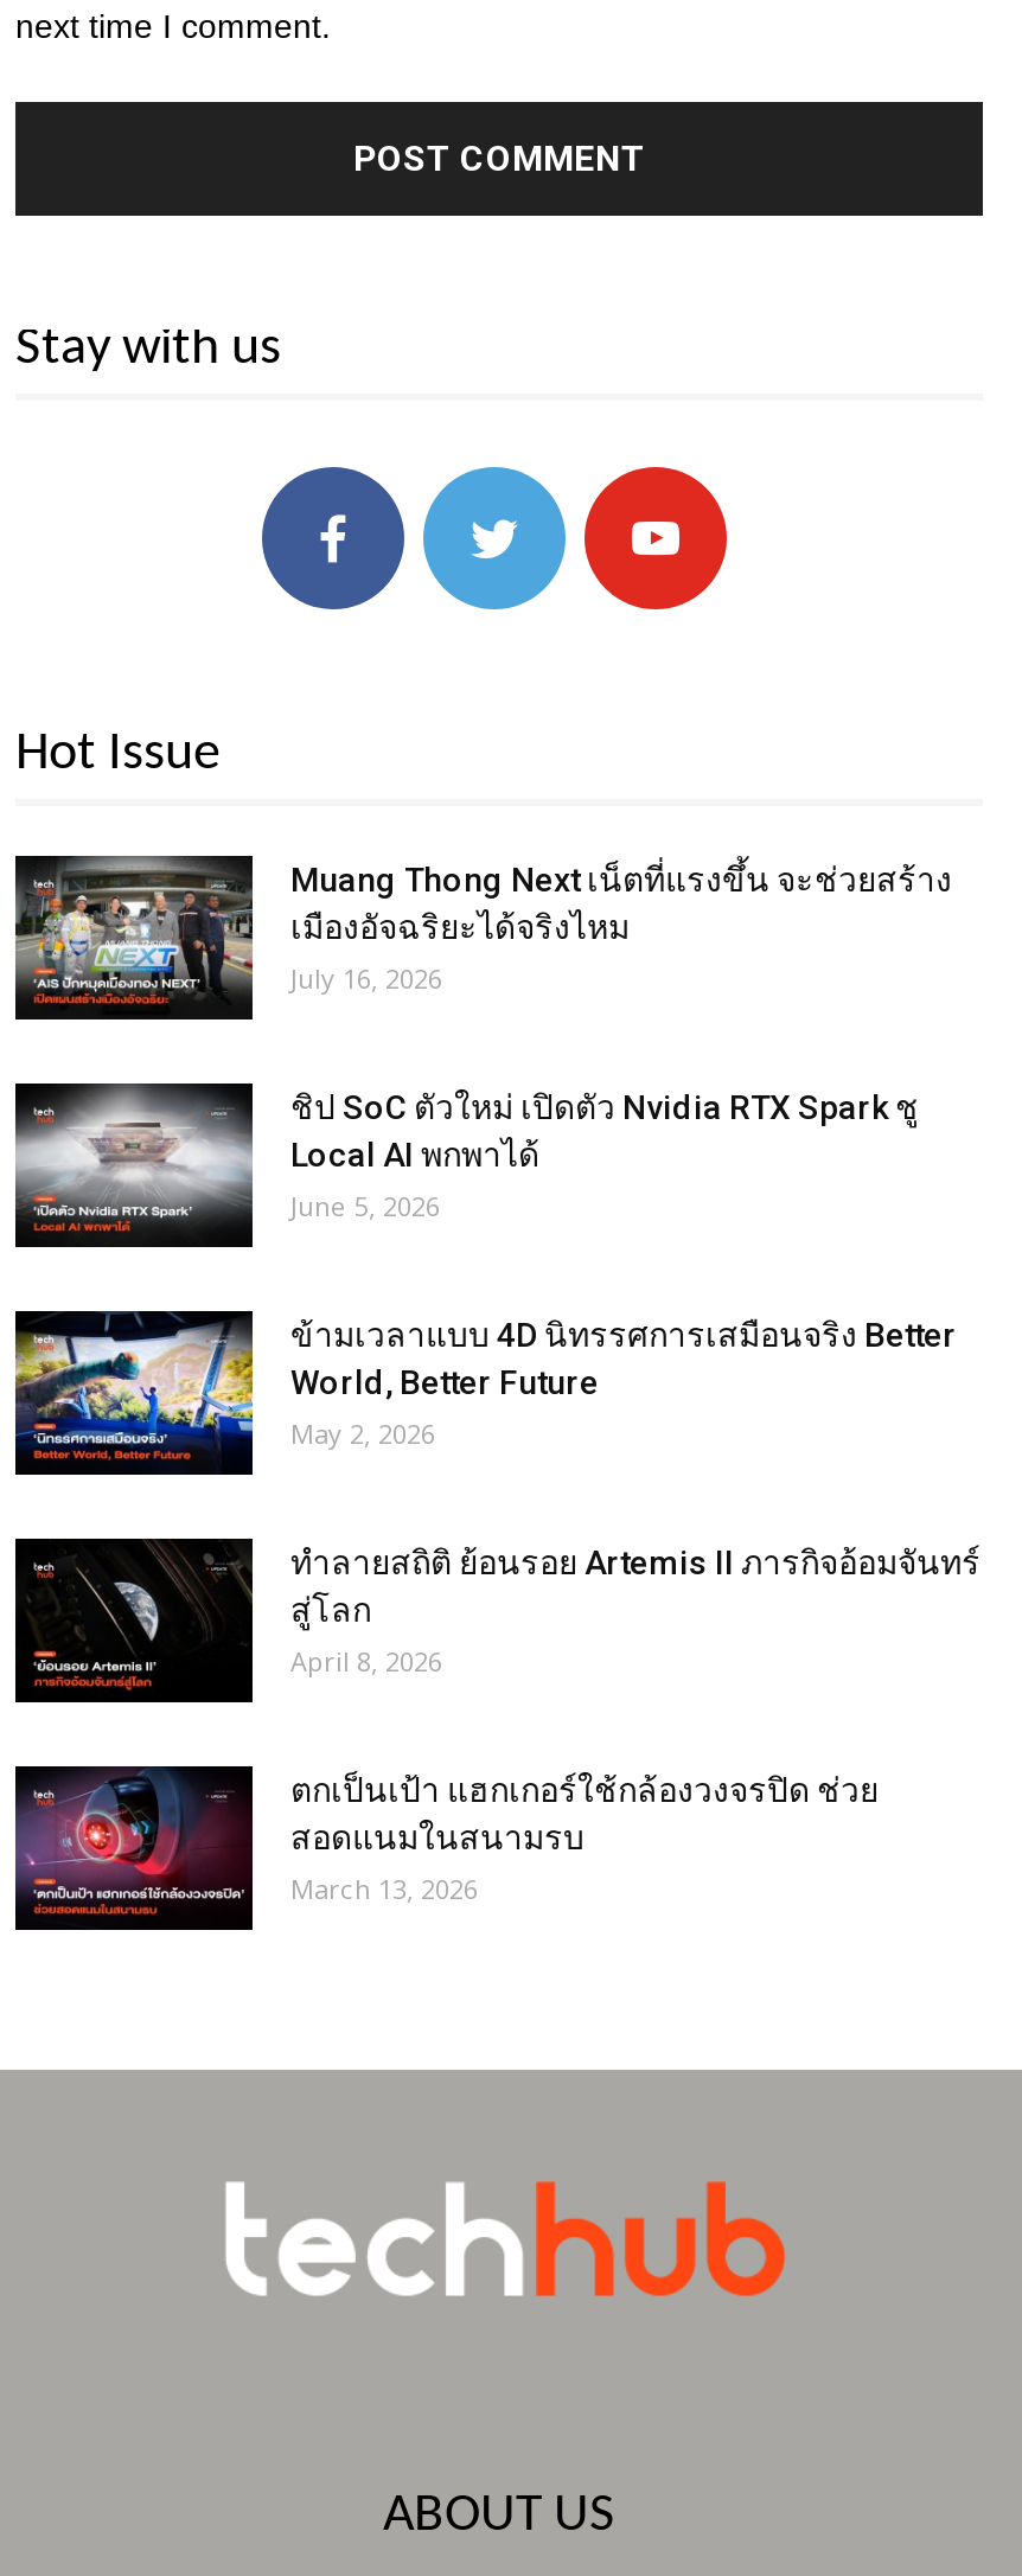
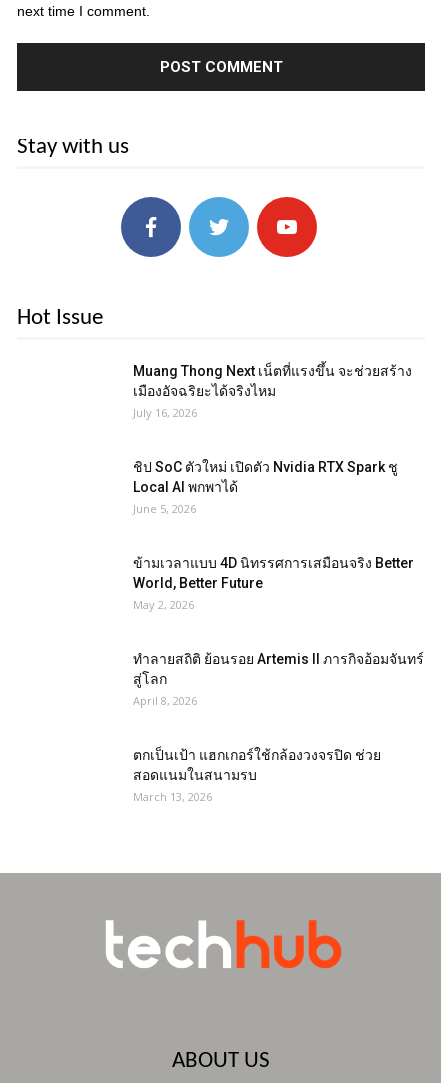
- [image]

- [image]

- [image]

- [image]

- [image]
